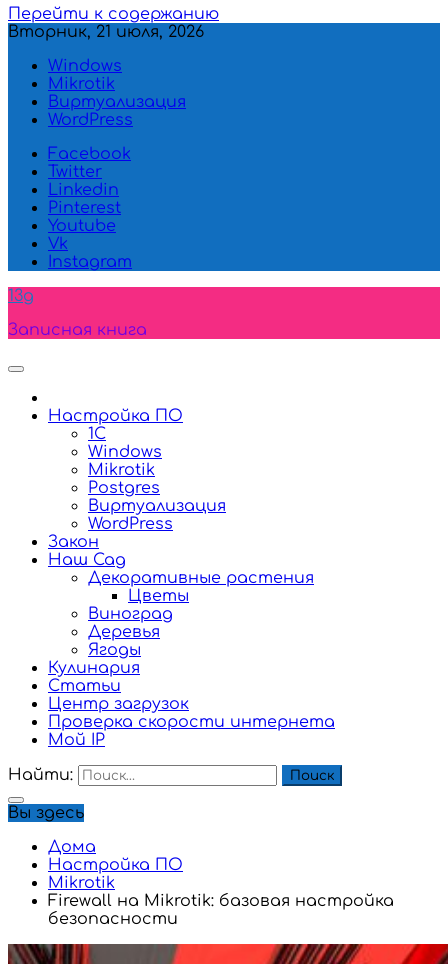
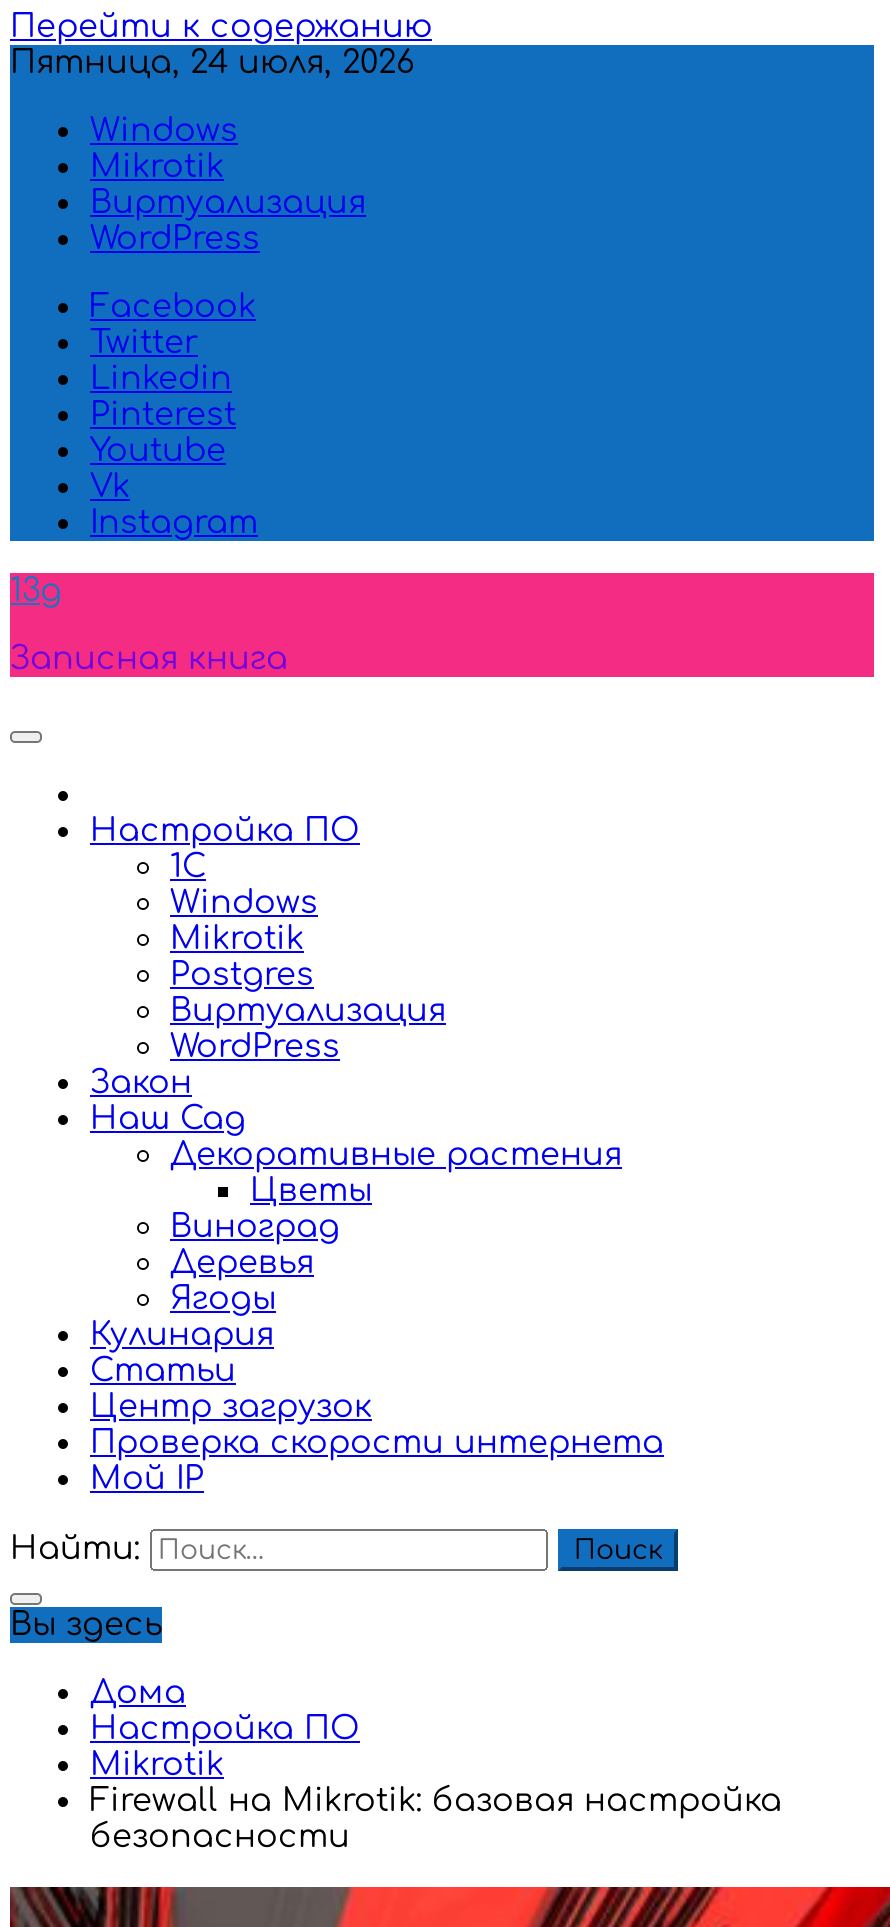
- Вторник, 21 июля, 2026
+ Пятница, 24 июля, 2026
